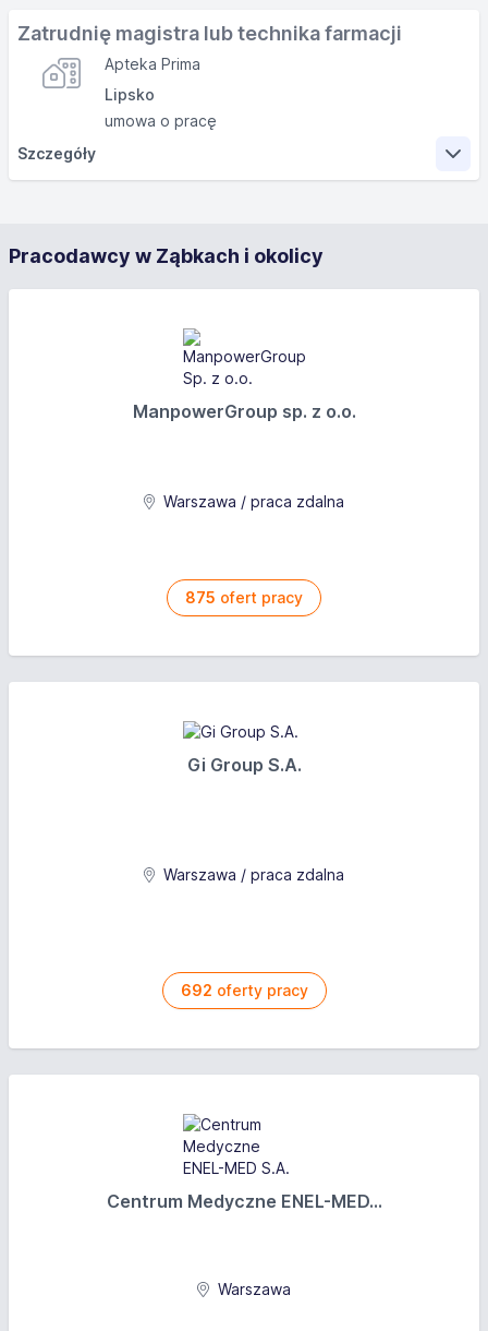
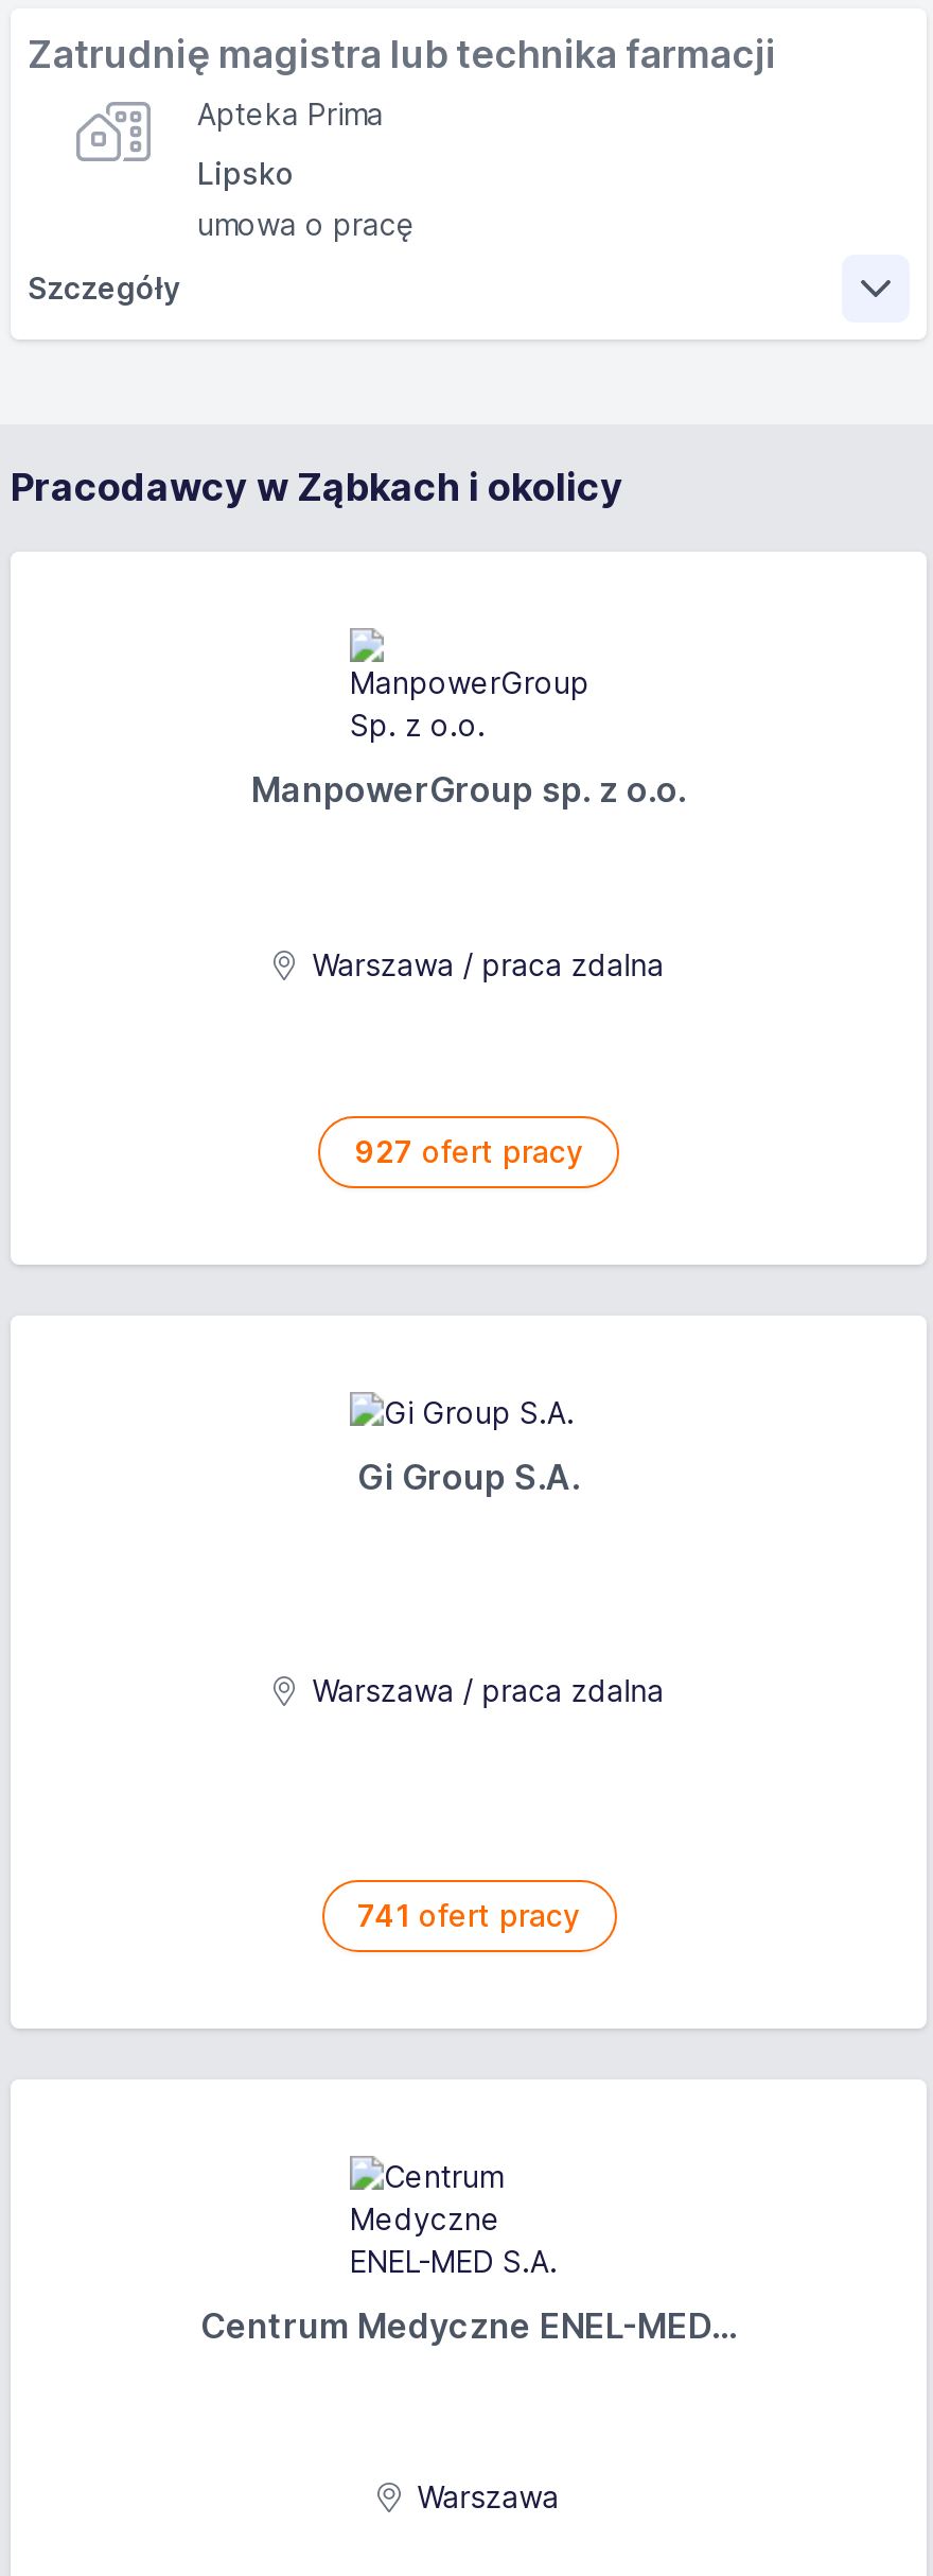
- 875 ofert pracy
+ 927 ofert pracy

- 692 oferty pracy
+ 741 ofert pracy
